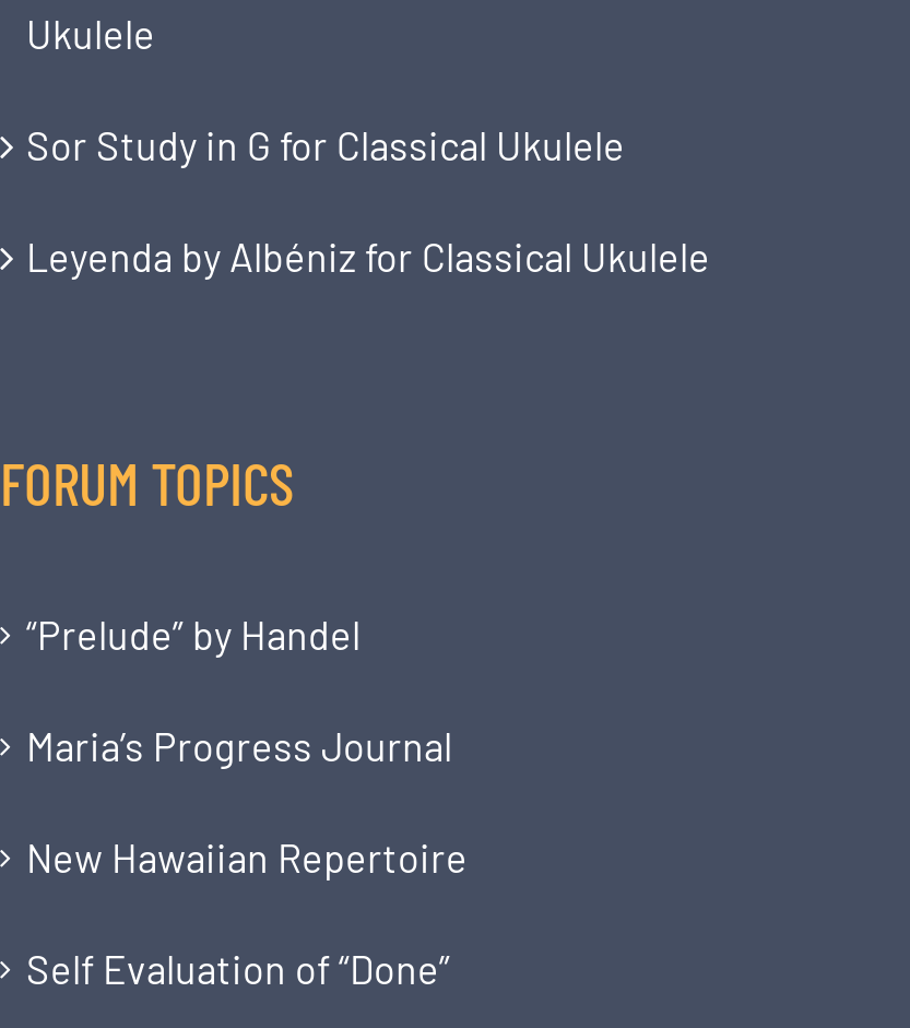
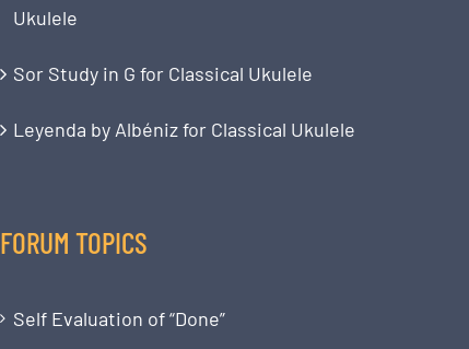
- “Prelude” by Handel
- Maria’s Progress Journal
- New Hawaiian Repertoire
